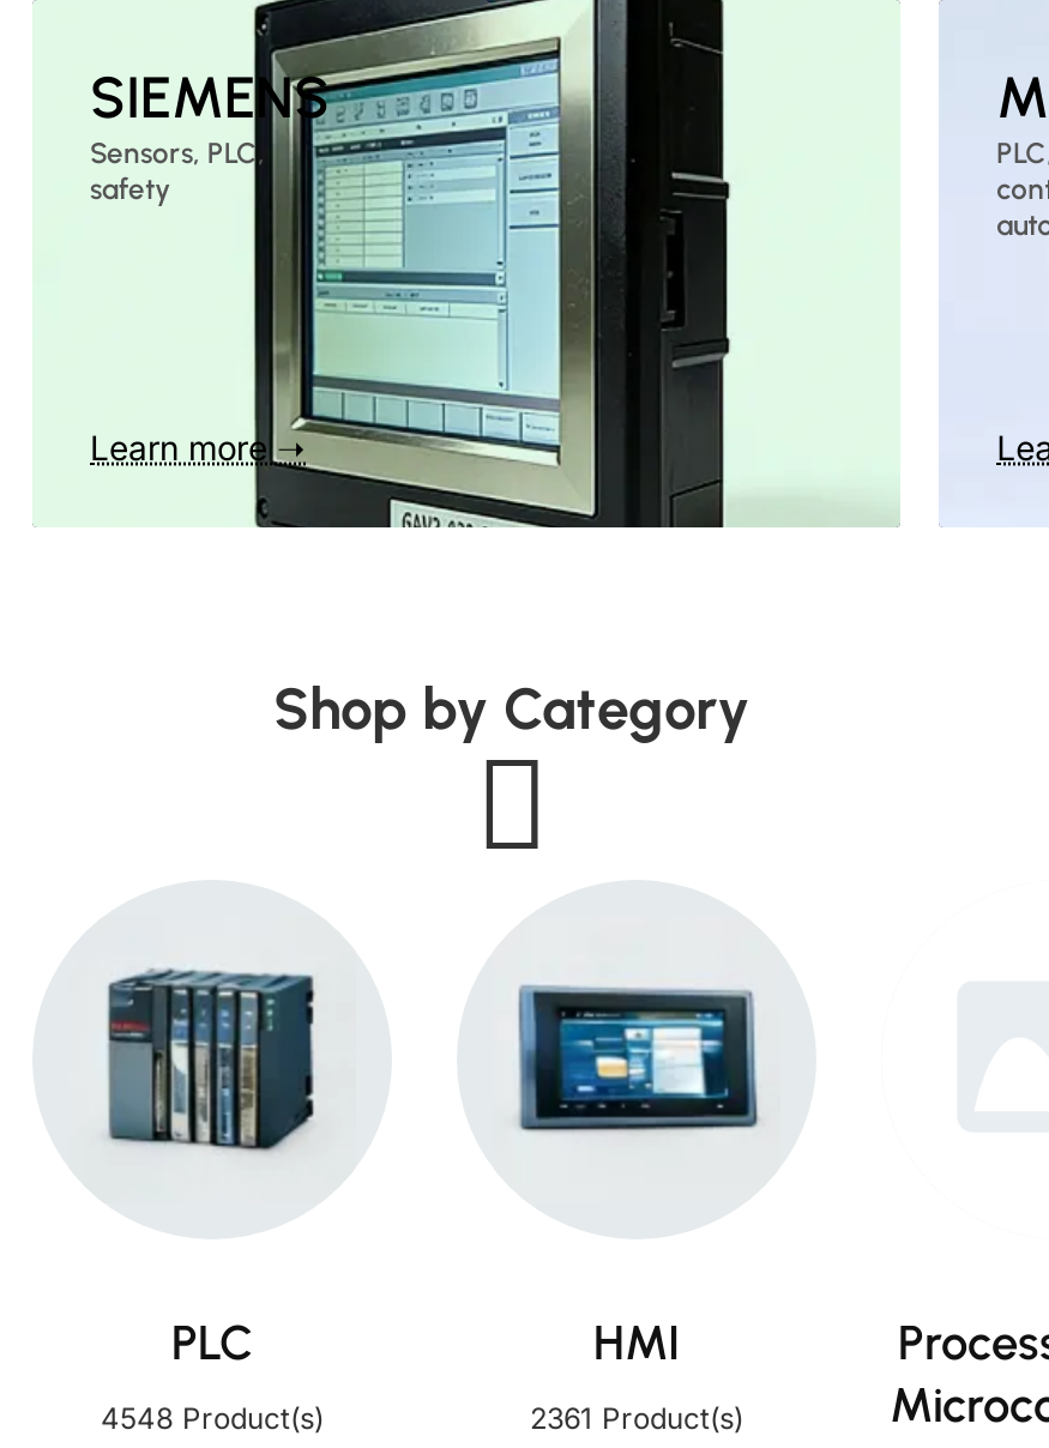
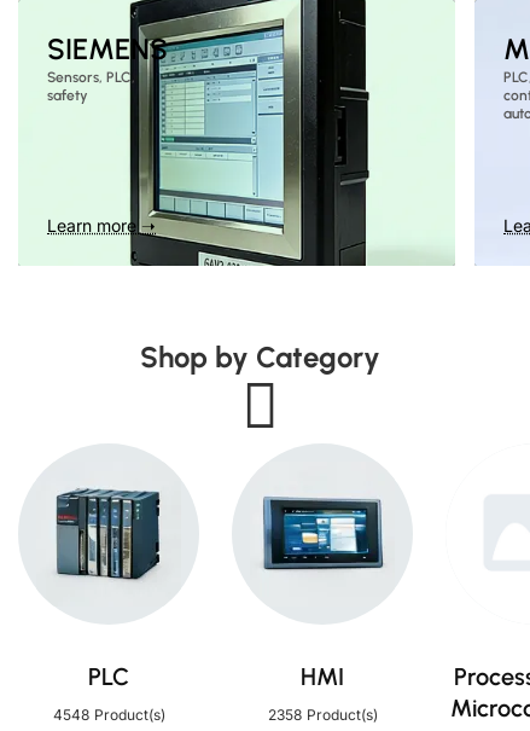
- 2361 Product(s)
+ 2358 Product(s)
